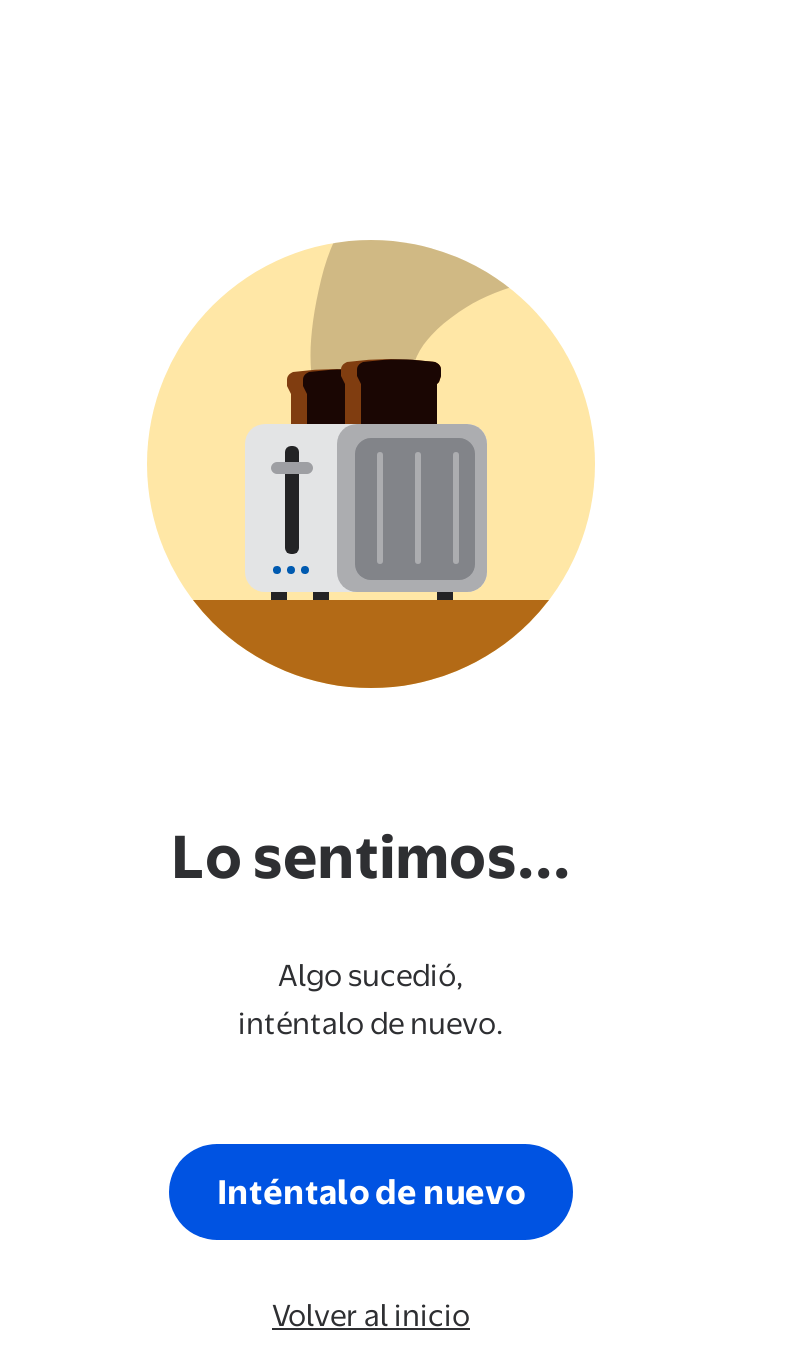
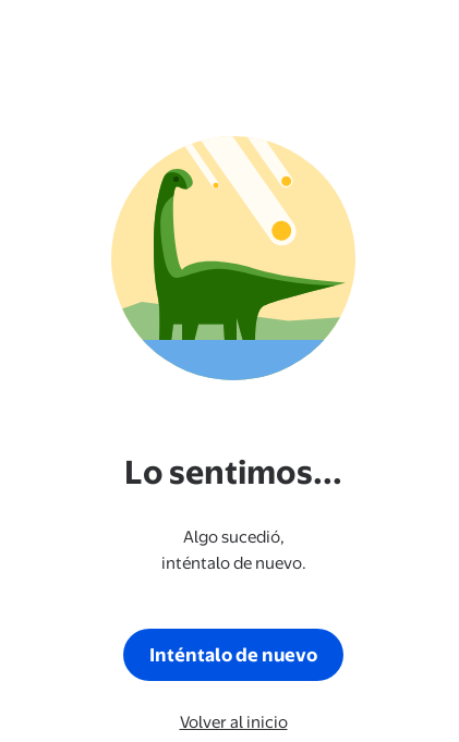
- [image]
+ [image]
